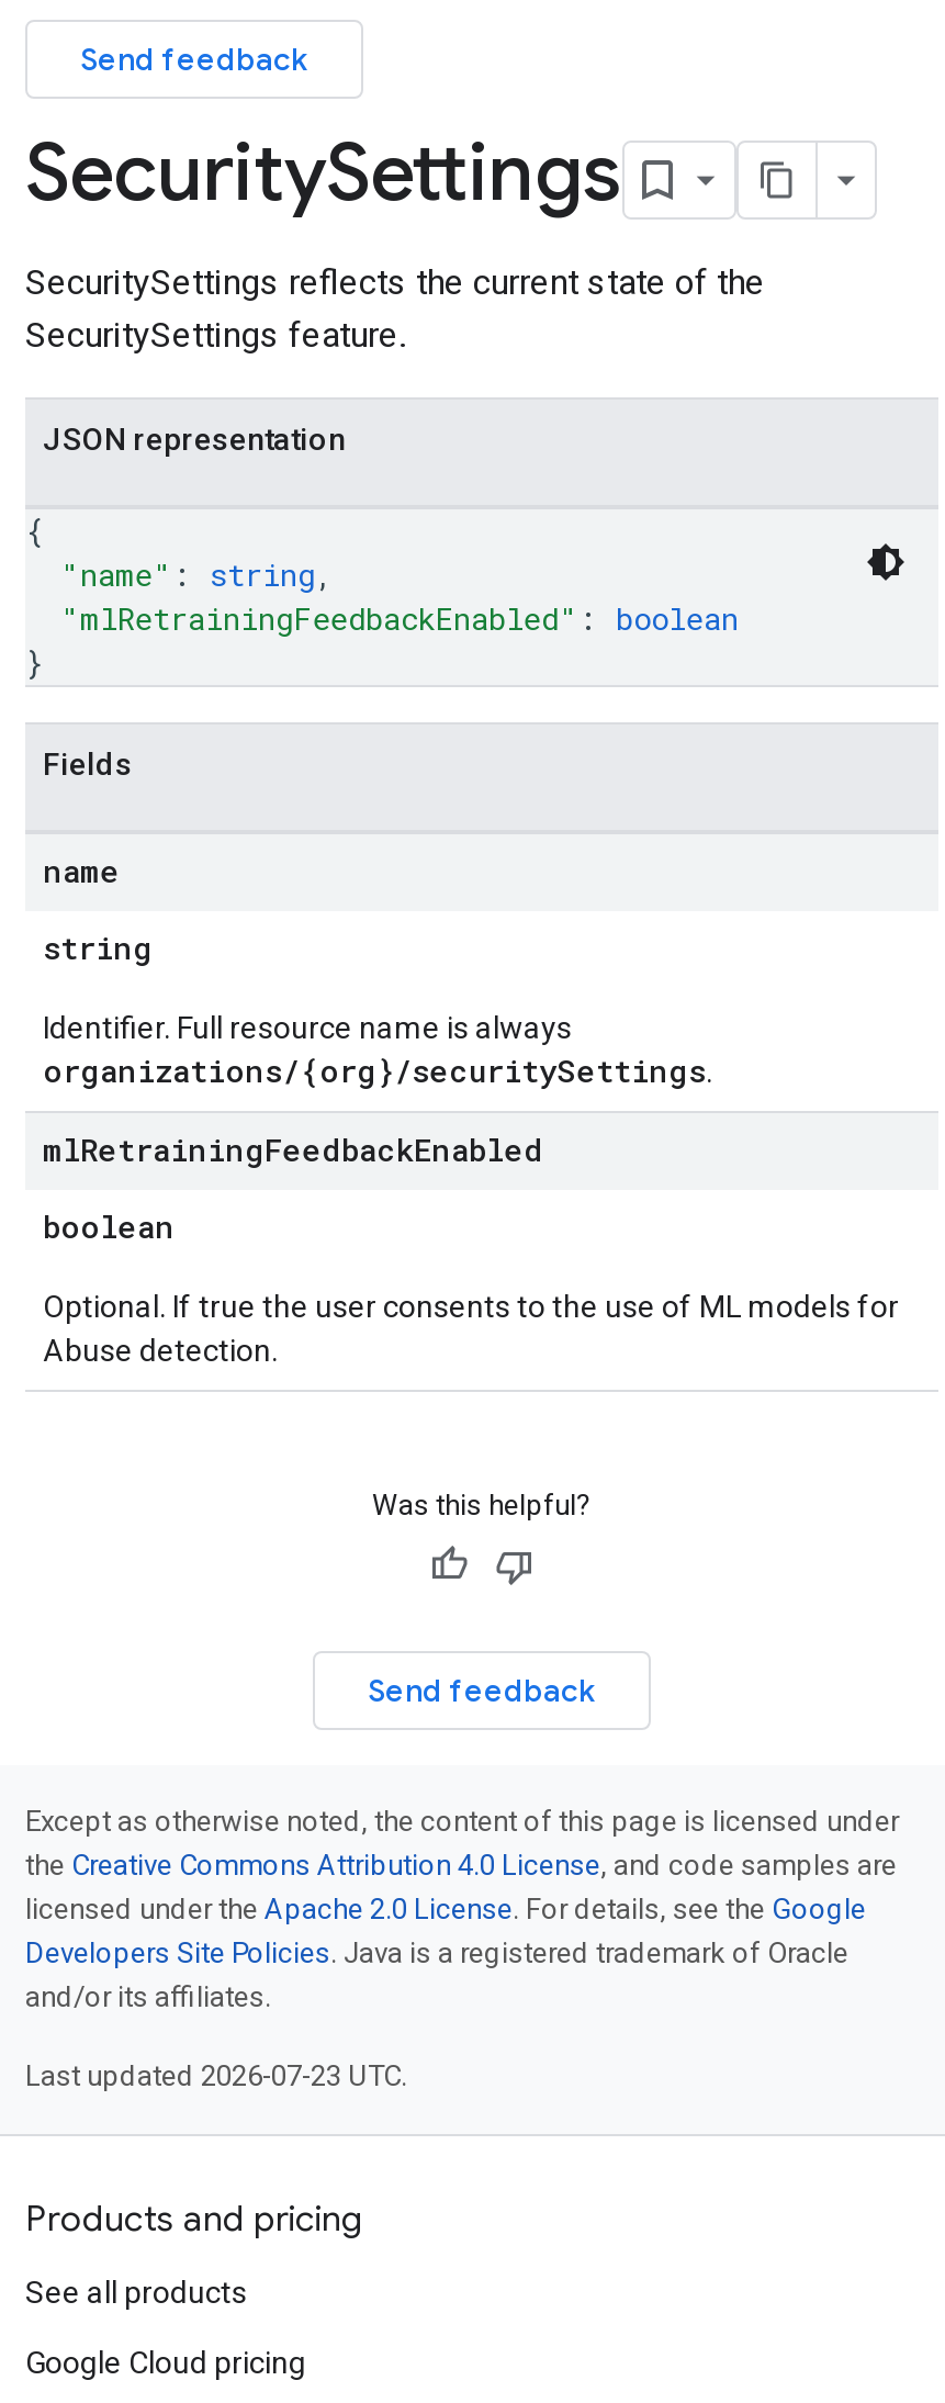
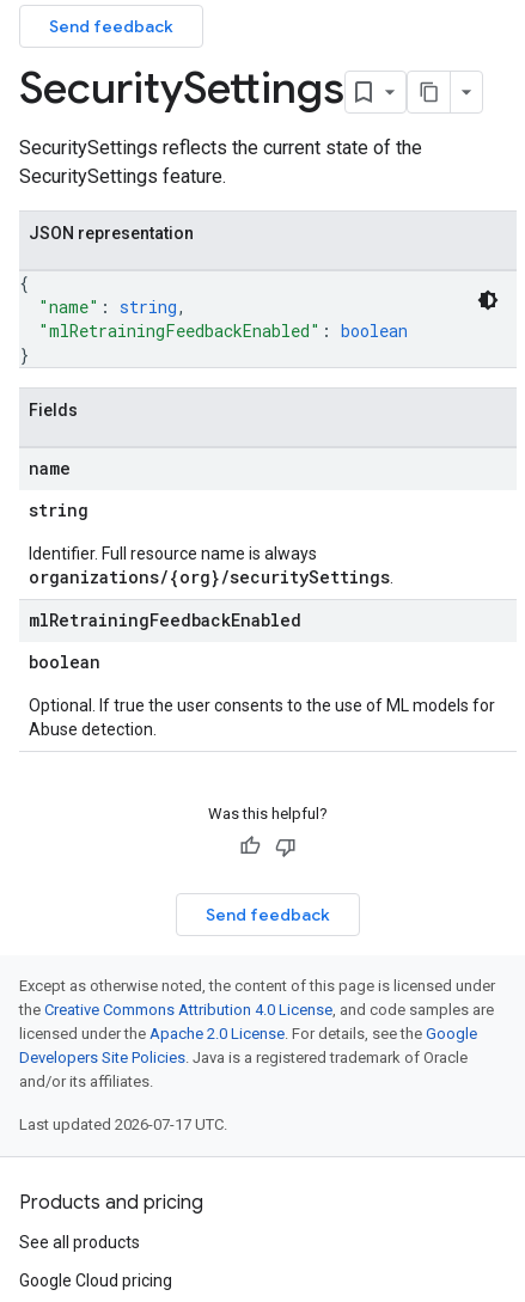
- Last updated 2026-07-23 UTC.
+ Last updated 2026-07-17 UTC.
